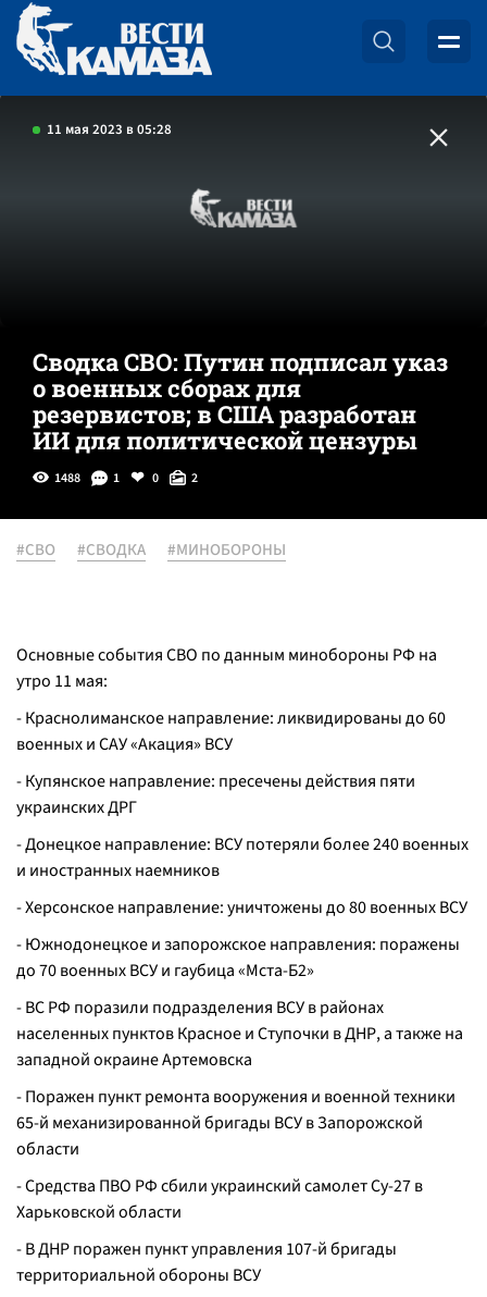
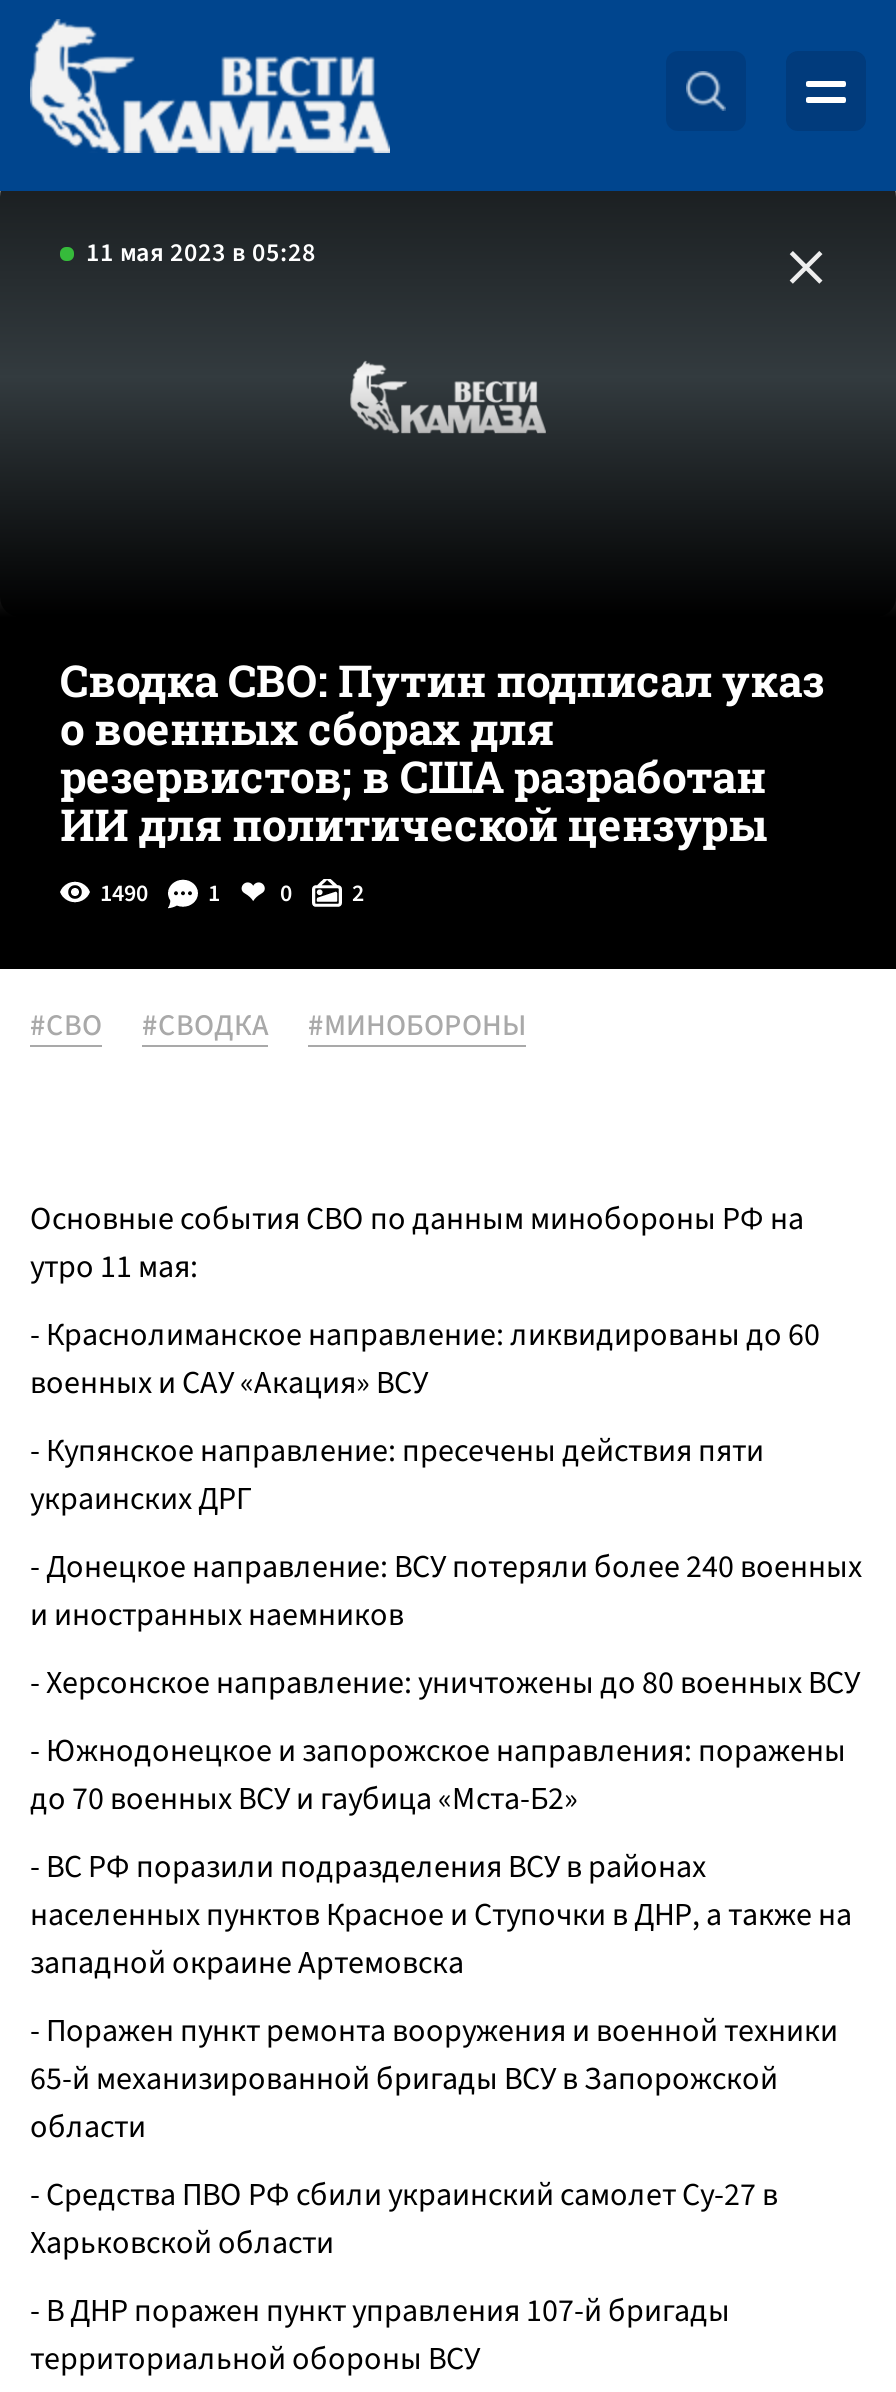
- 1488 1 0 2
+ 1490 1 0 2
